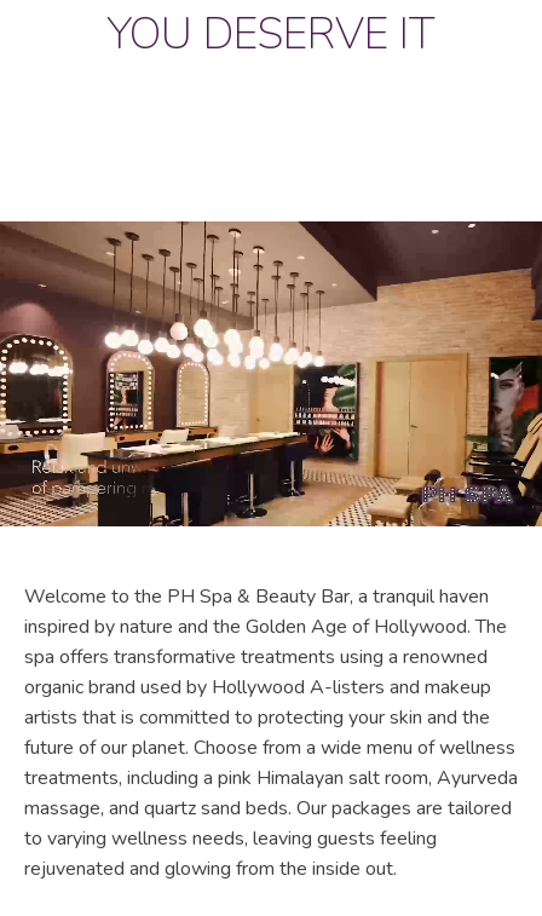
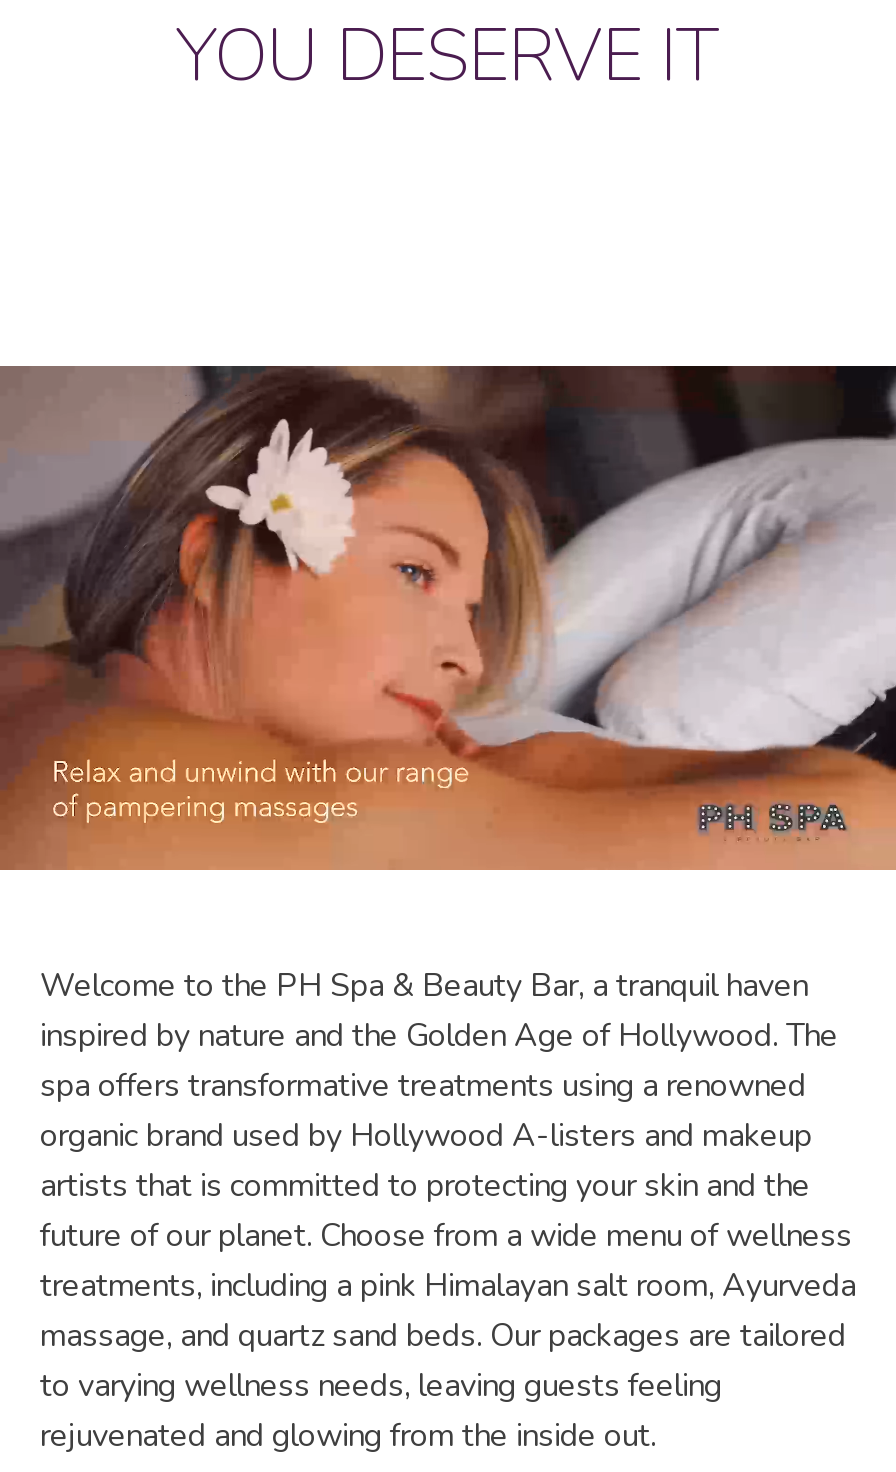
- [image]
+ [image]
